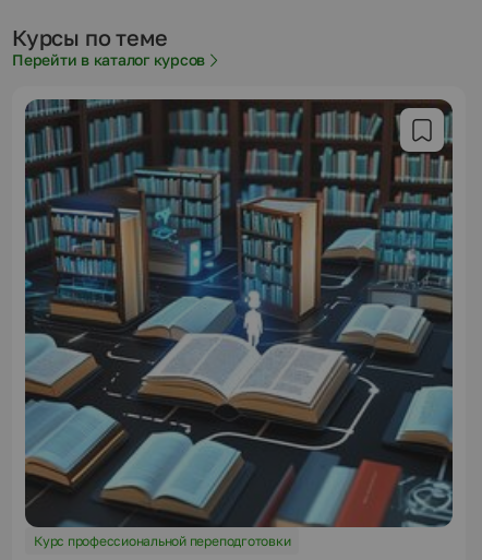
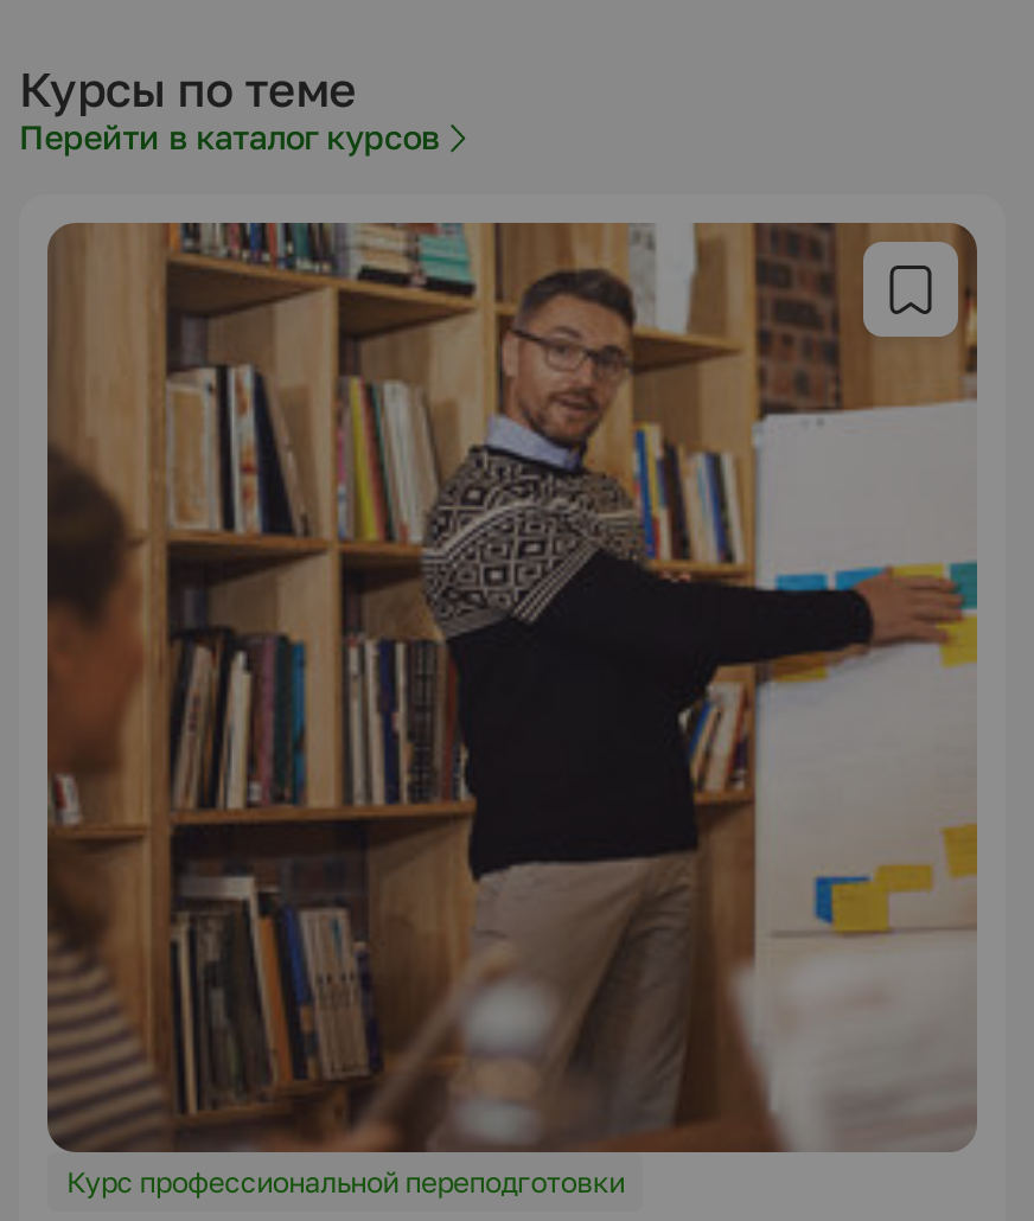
- [image]
+ [image]
